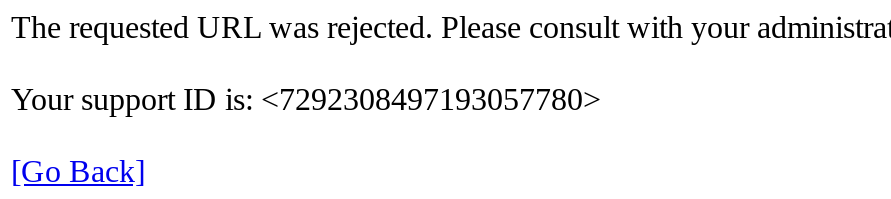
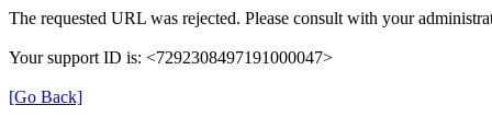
- Your support ID is: <7292308497193057780>
+ Your support ID is: <7292308497191000047>
